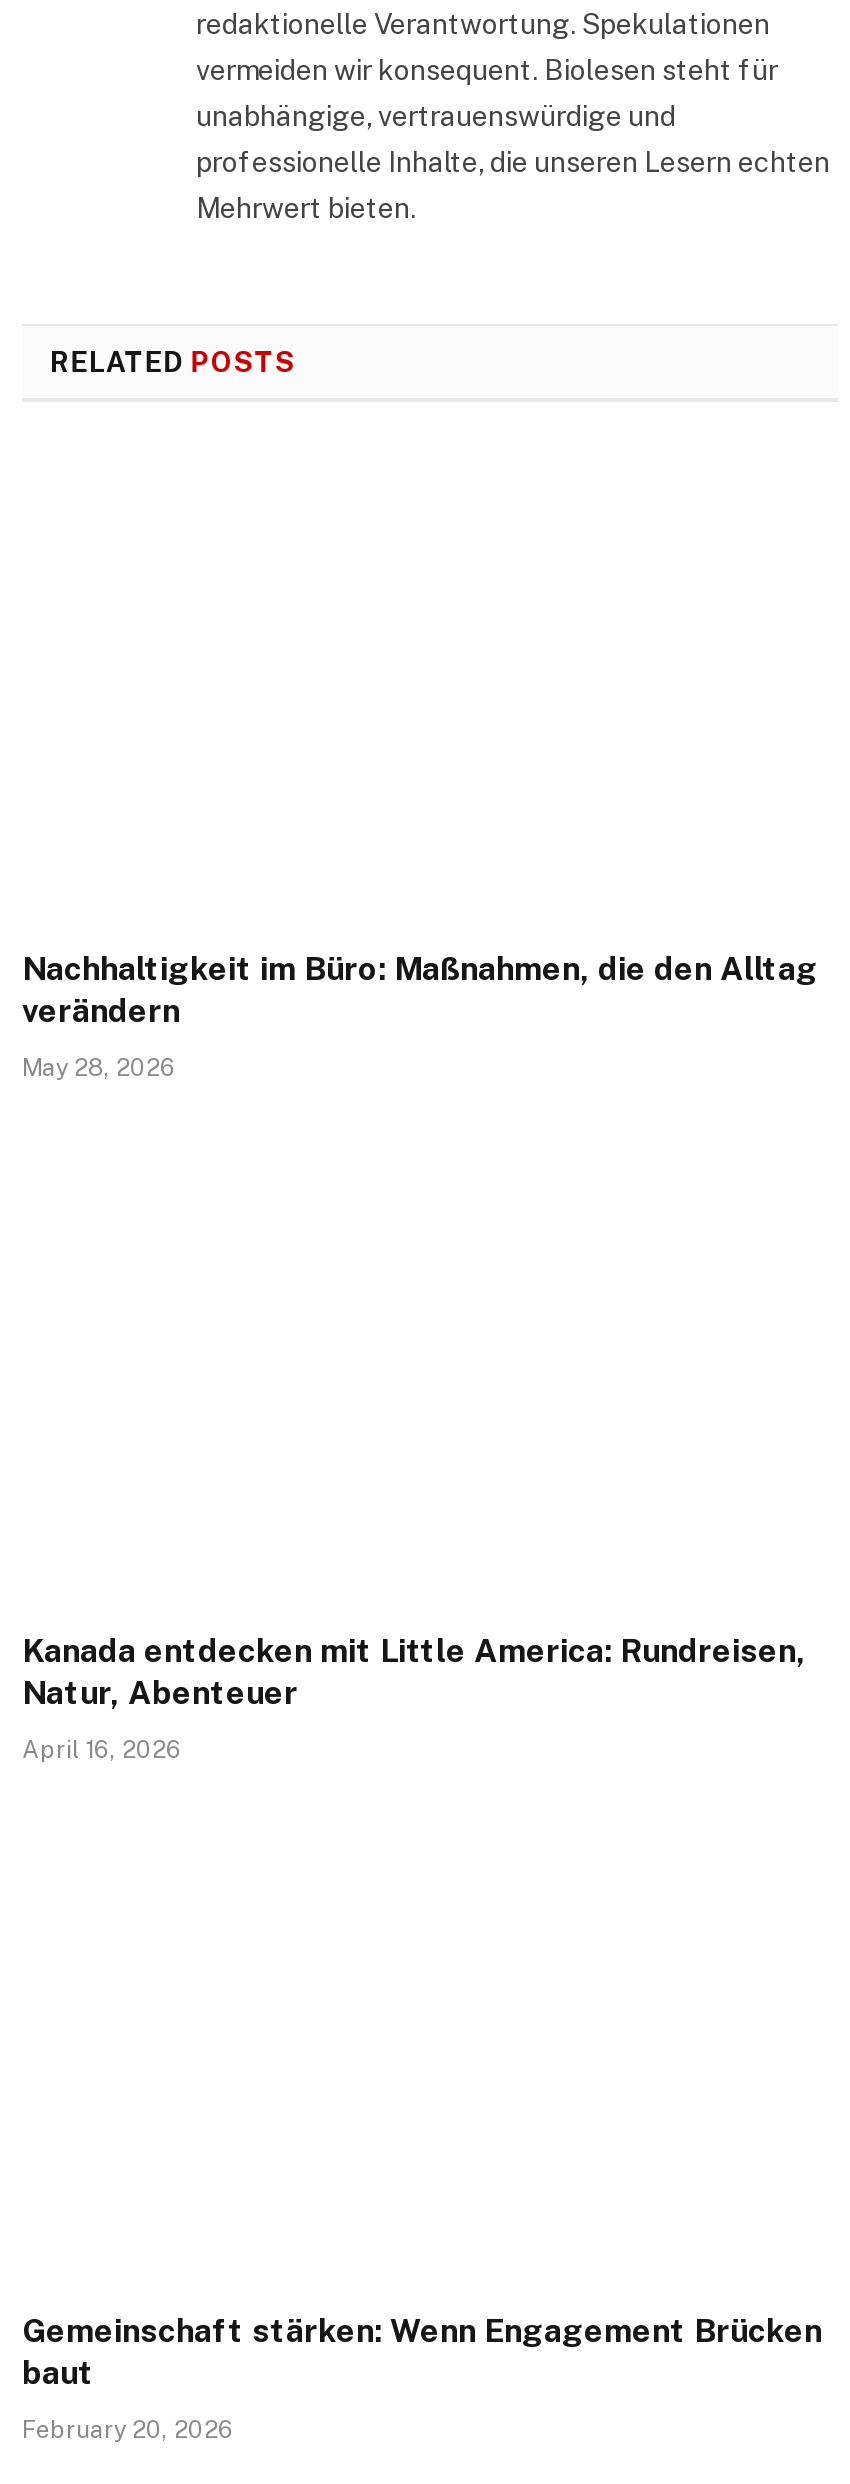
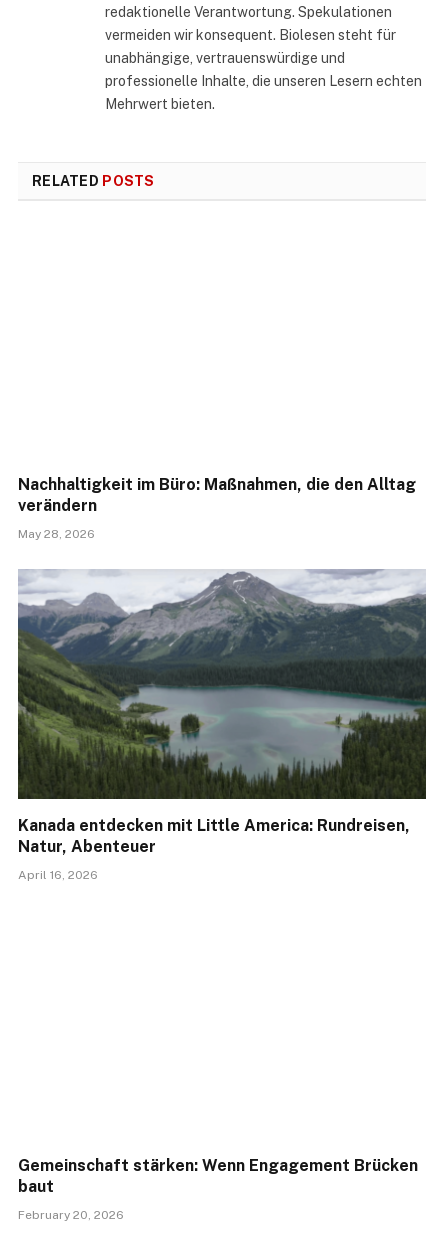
+ [image]
